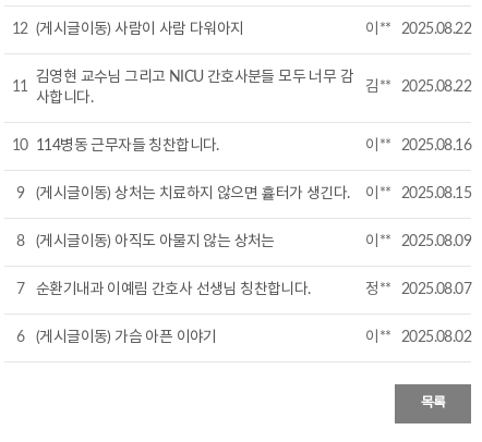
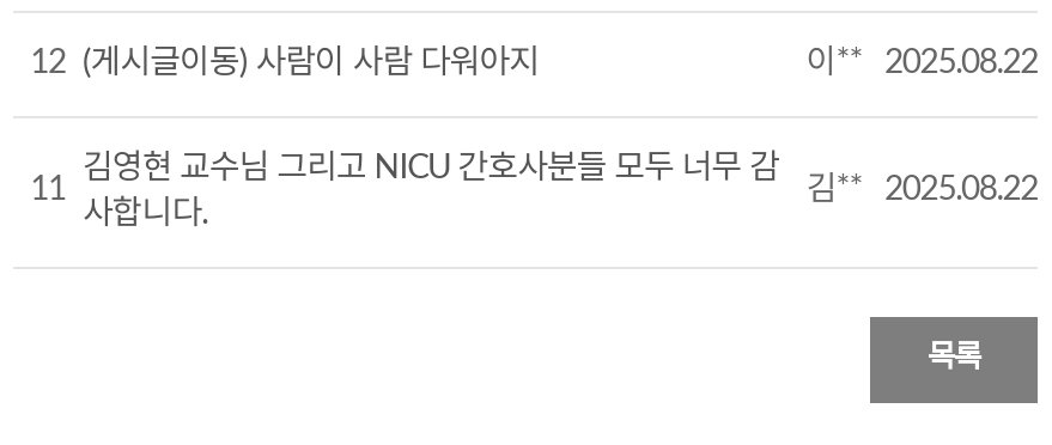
- 10 114병동 근무자들 칭찬합니다.
- 이**
- 2025.08.16
- 9
- (게시글이동) 상처는 치료하지 않으면 흍터가 생긴다.
- 이**
- 2025.08.15
- 8
- (게시글이동) 아직도 아물지 않는 상처는
- 이**
- 2025.08.09
- 7
- 순환기내과 이예림 간호사 선생님 칭찬합니다.
- 정**
- 2025.08.07
- 6
- (게시글이동) 가슴 아픈 이야기
- 이**
- 2025.08.02
